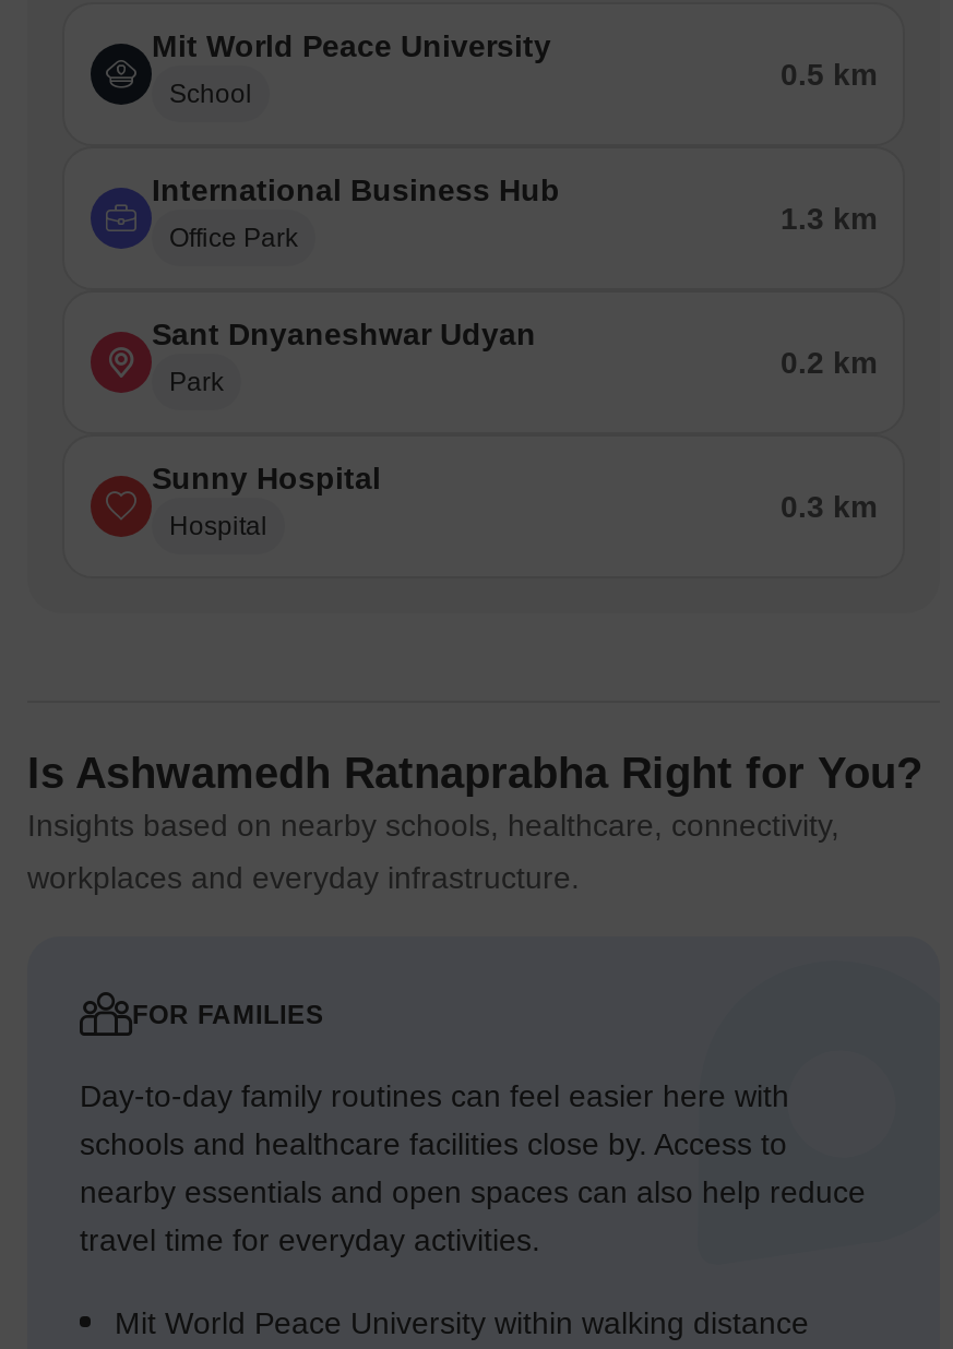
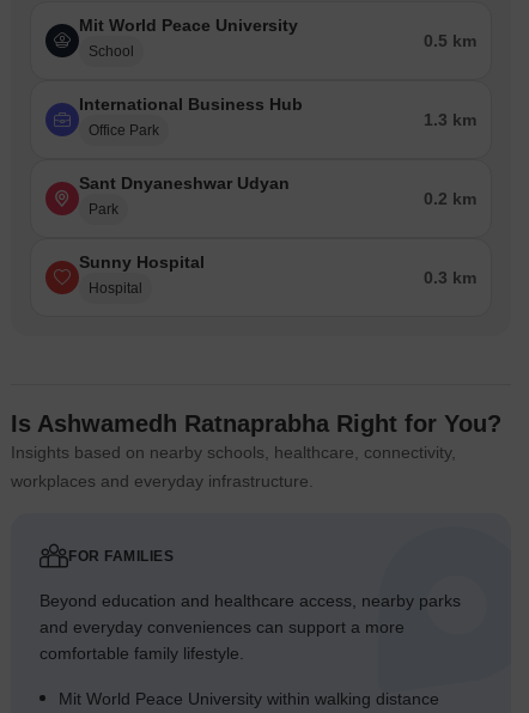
- Day-to-day family routines can feel easier here with
- schools and healthcare facilities close by. Access to
- nearby essentials and open spaces can also help reduce
- travel time for everyday activities.
+ Beyond education and healthcare access, nearby parks
+ and everyday conveniences can support a more
+ comfortable family lifestyle.
